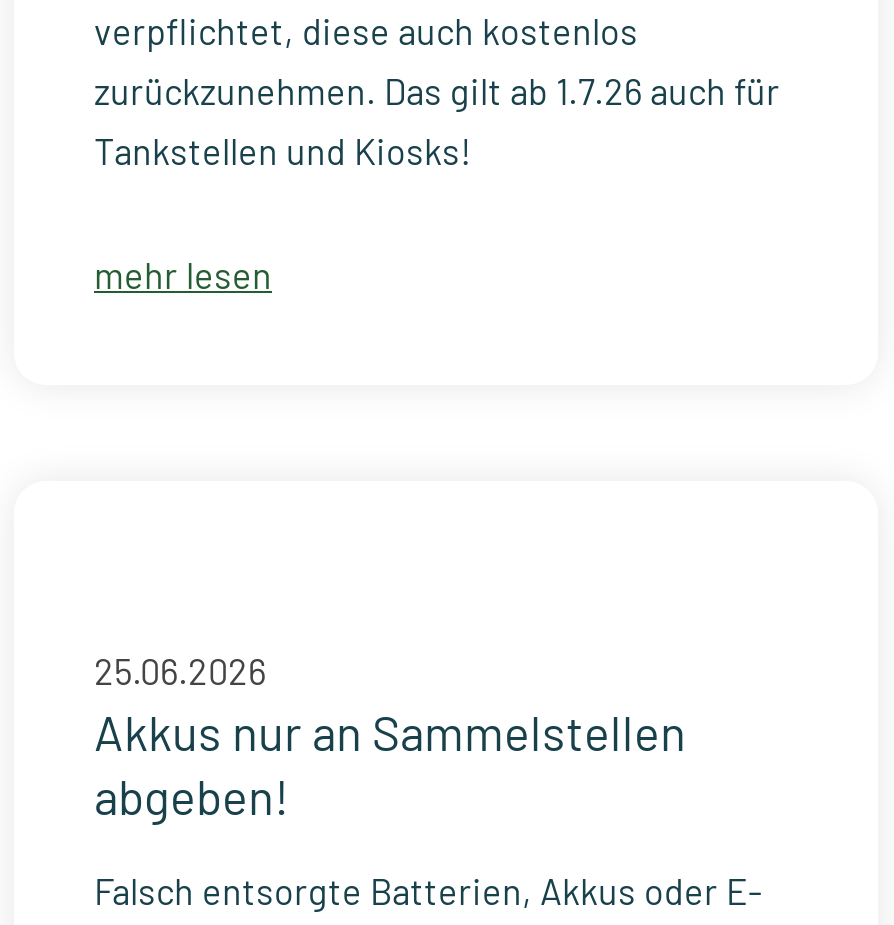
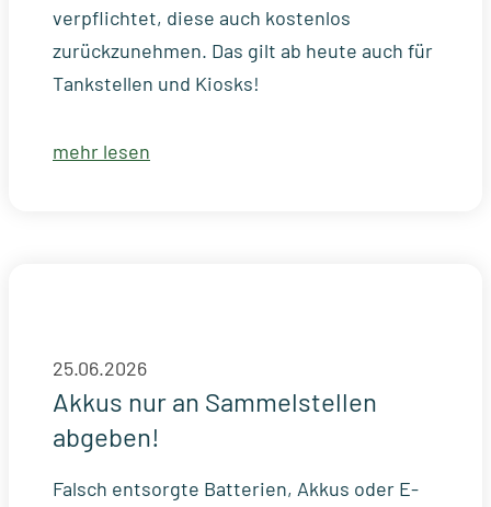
- zurückzunehmen. Das gilt ab 1.7.26 auch für
+ zurückzunehmen. Das gilt ab heute auch für
